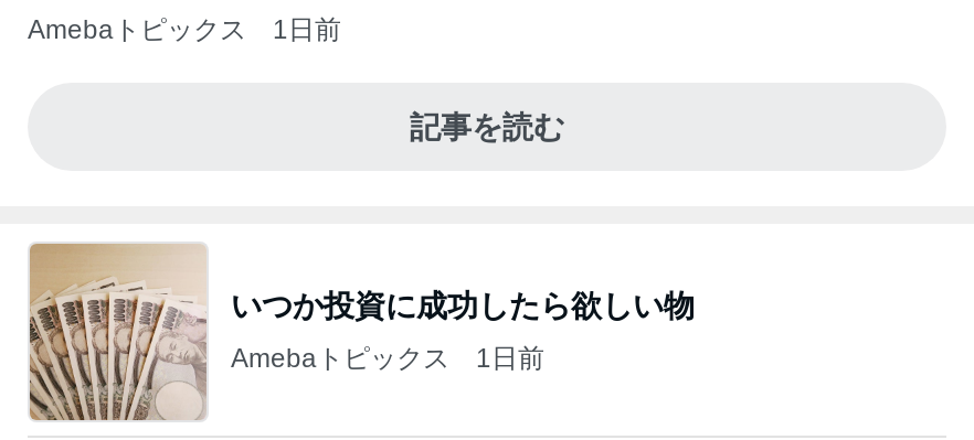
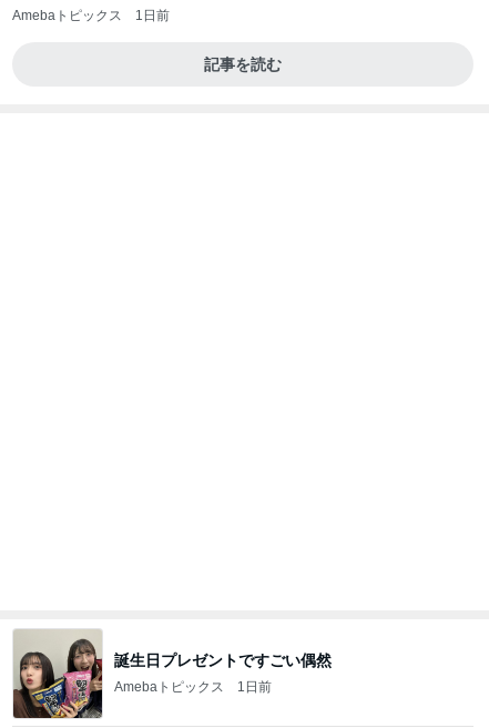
- [image]
- いつか投資に成功したら欲しい物
+ [image]
+ 誕生日プレゼントですごい偶然
